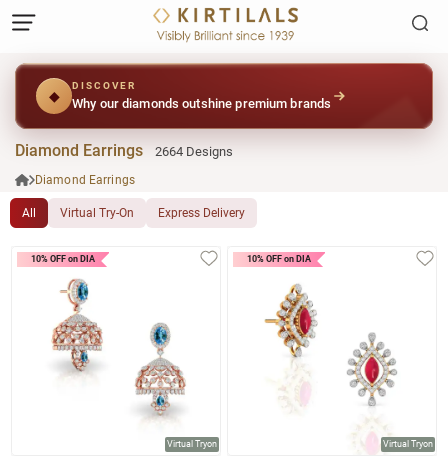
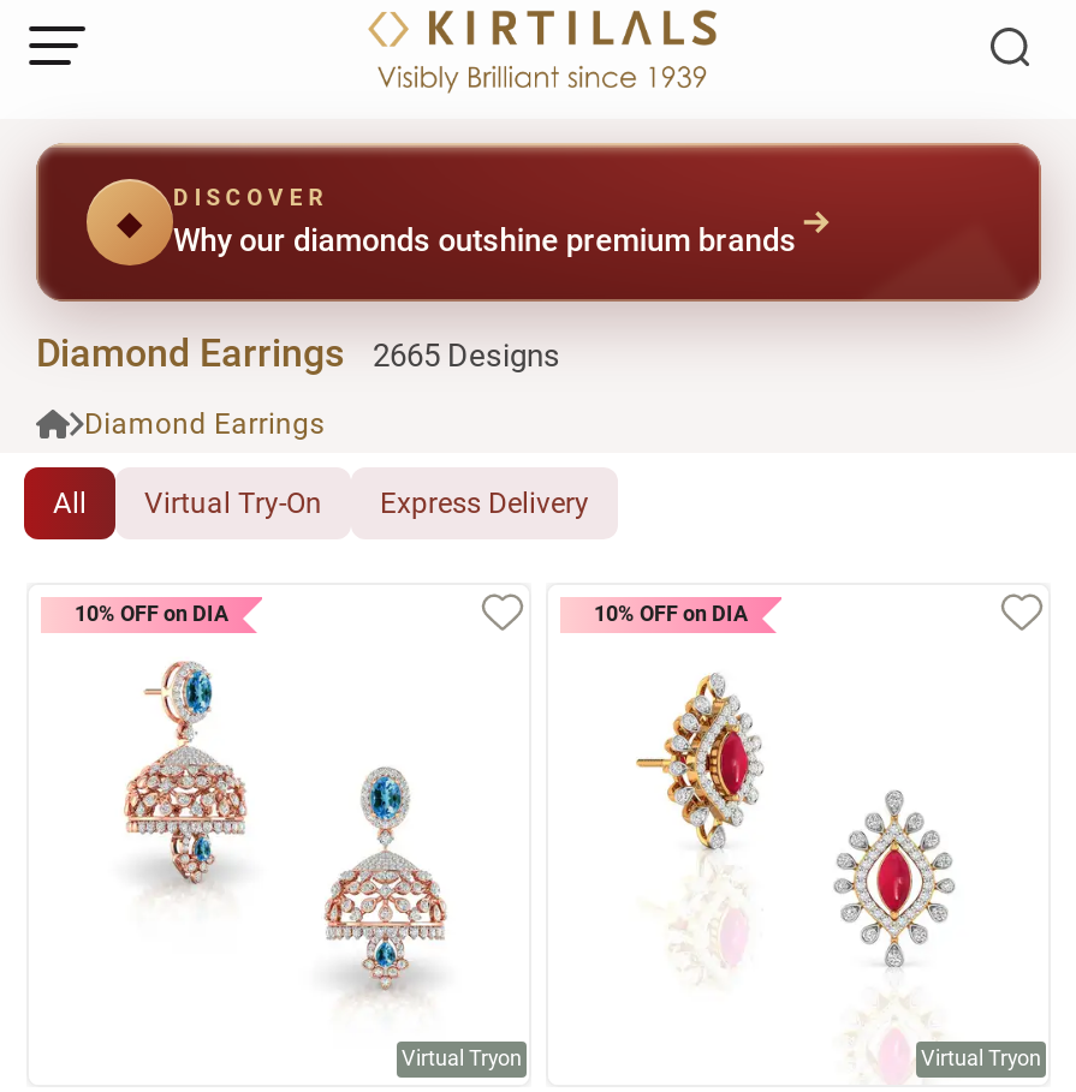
- Diamond Earrings 2664 Designs
+ Diamond Earrings 2665 Designs
